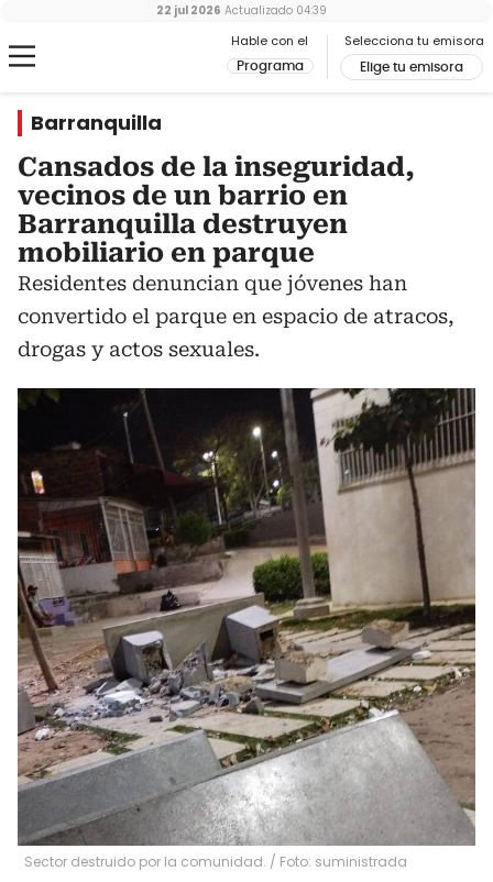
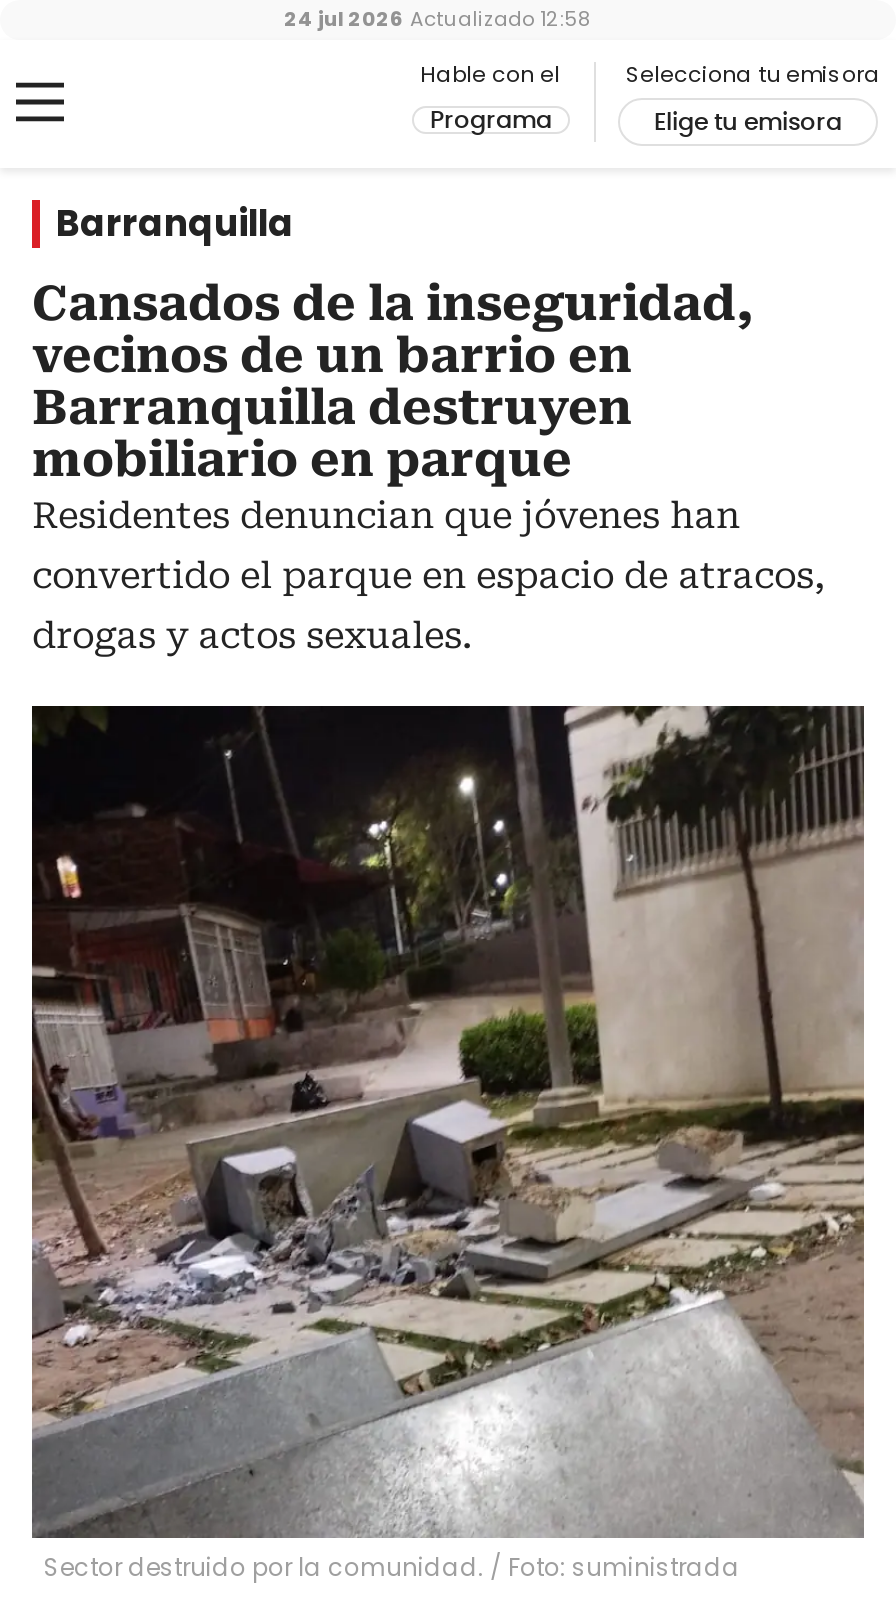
- 22 jul 2026 Actualizado 04:39
+ 24 jul 2026 Actualizado 12:58
